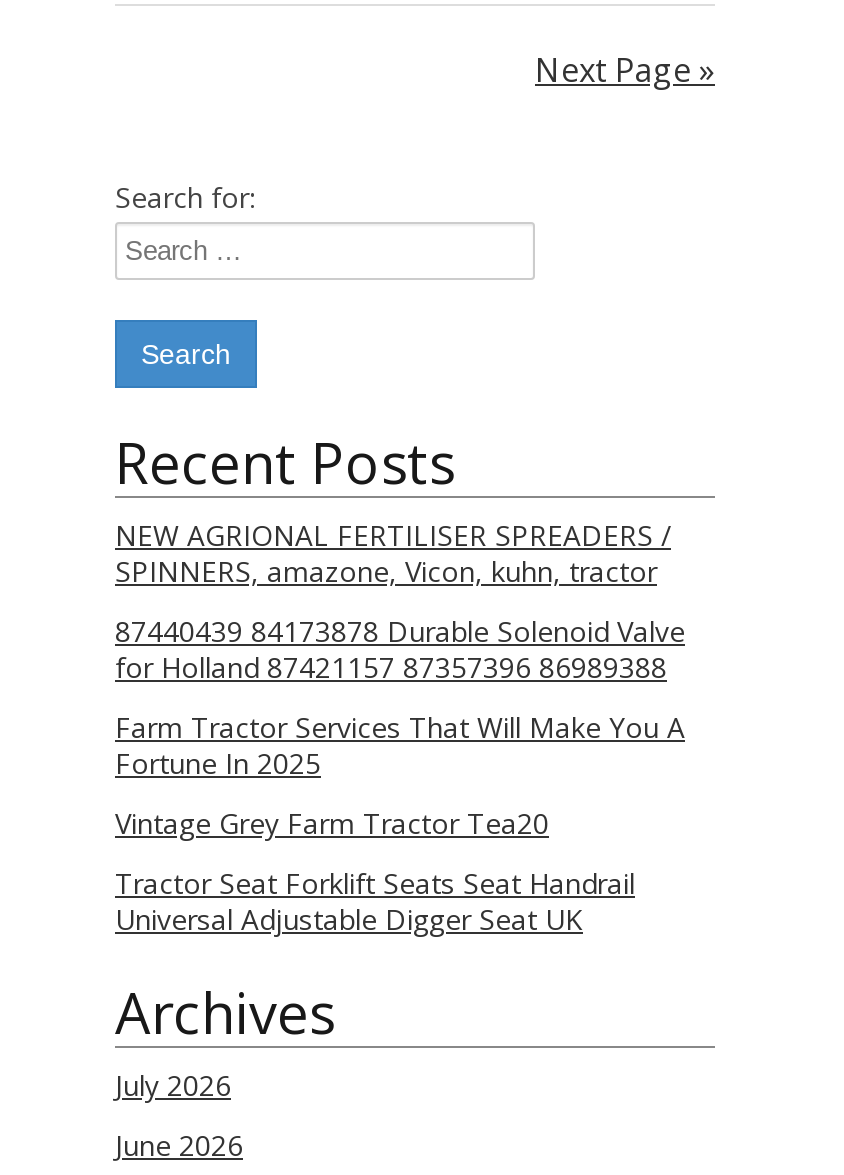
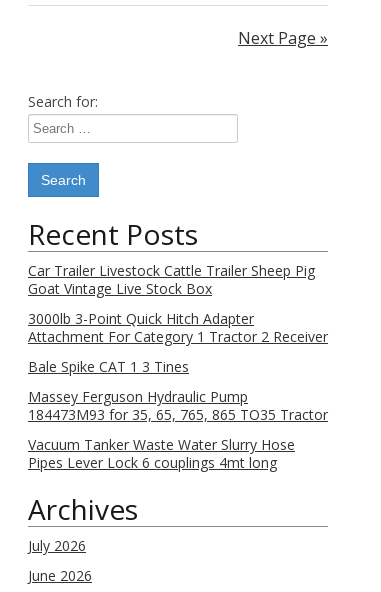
- NEW AGRIONAL FERTILISER SPREADERS /
- SPINNERS, amazone, Vicon, kuhn, tractor
+ Car Trailer Livestock Cattle Trailer Sheep Pig
+ Goat Vintage Live Stock Box

- 87440439 84173878 Durable Solenoid Valve
- for Holland 87421157 87357396 86989388
+ 3000lb 3-Point Quick Hitch Adapter
+ Attachment For Category 1 Tractor 2 Receiver

- Farm Tractor Services That Will Make You A
- Fortune In 2025
+ Bale Spike CAT 1 3 Tines

- Vintage Grey Farm Tractor Tea20
+ Massey Ferguson Hydraulic Pump
+ 184473M93 for 35, 65, 765, 865 TO35 Tractor

- Tractor Seat Forklift Seats Seat Handrail
- Universal Adjustable Digger Seat UK
+ Vacuum Tanker Waste Water Slurry Hose
+ Pipes Lever Lock 6 couplings 4mt long
